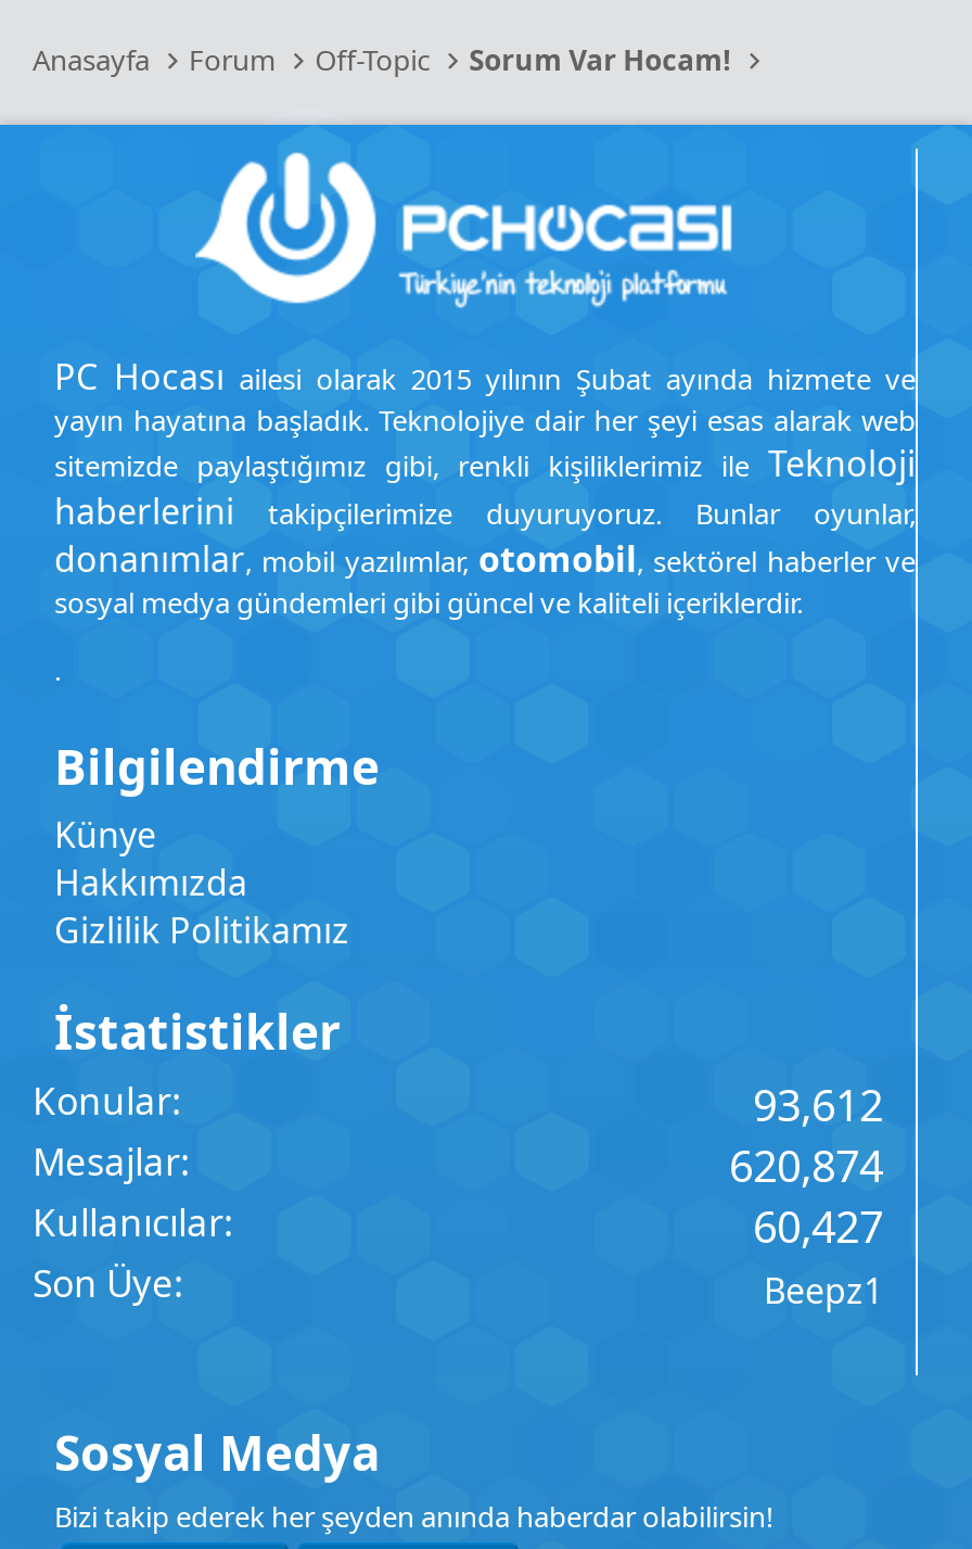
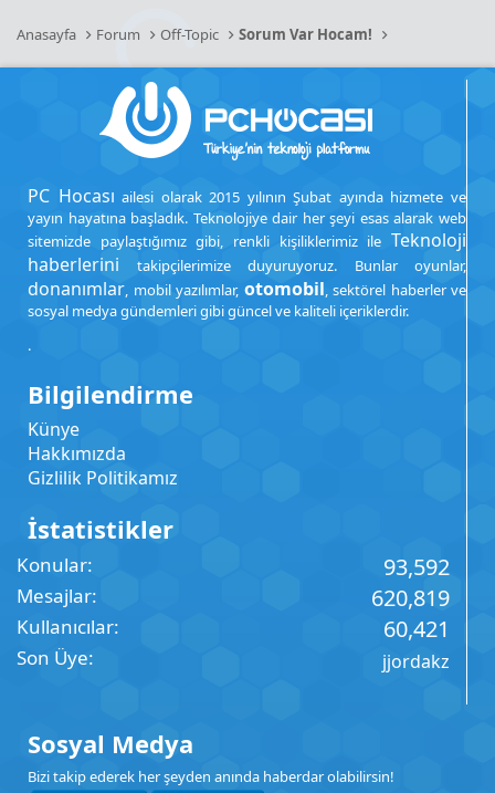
- 93,612
+ 93,592

- 620,874
+ 620,819

- 60,427
+ 60,421

- Beepz1
+ jjordakz
